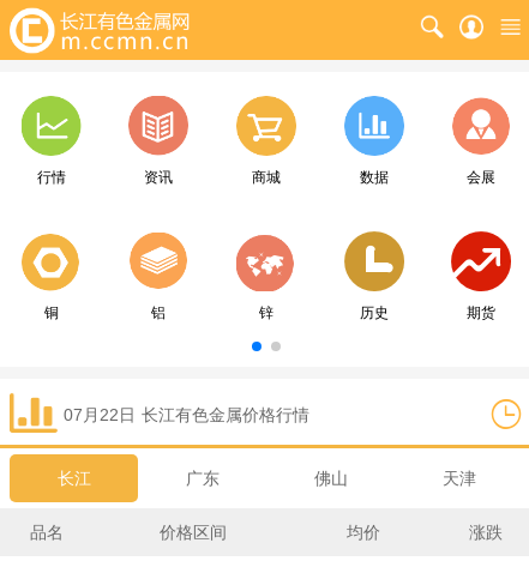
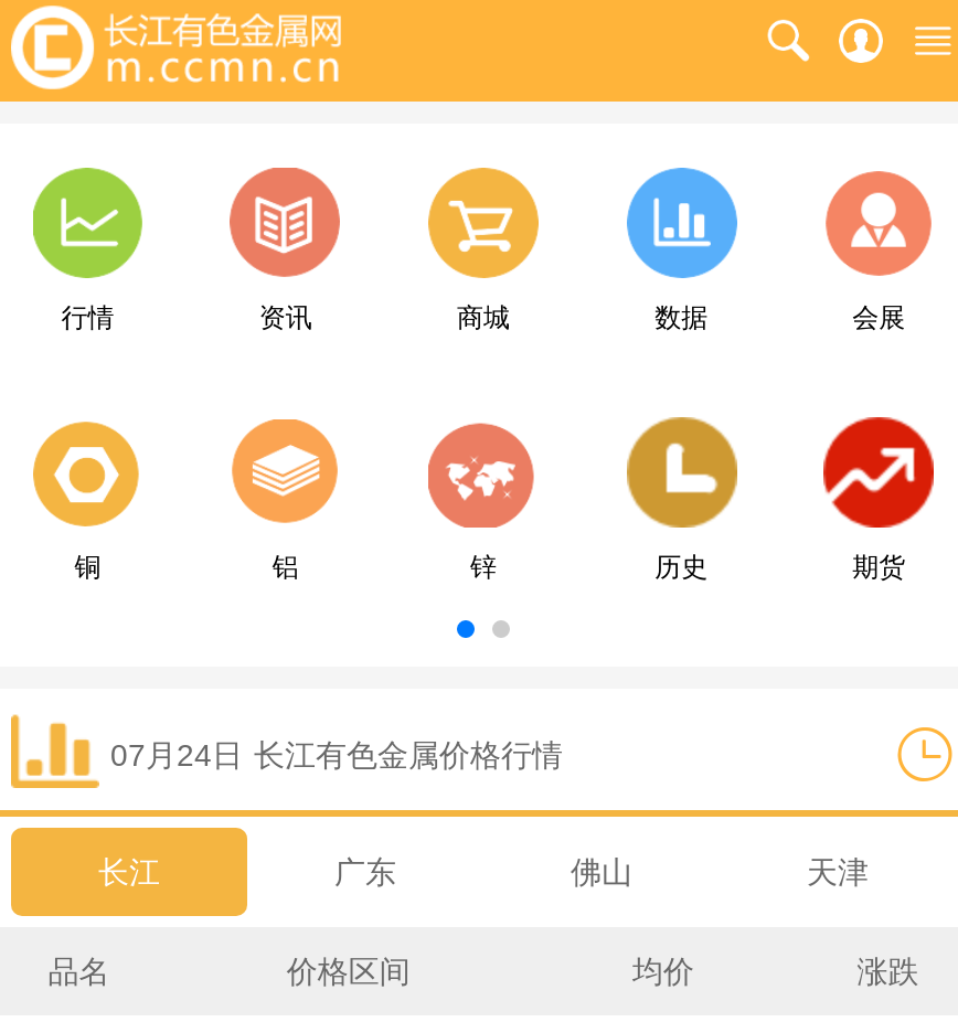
- 07月22日 长江有色金属价格行情
+ 07月24日 长江有色金属价格行情
